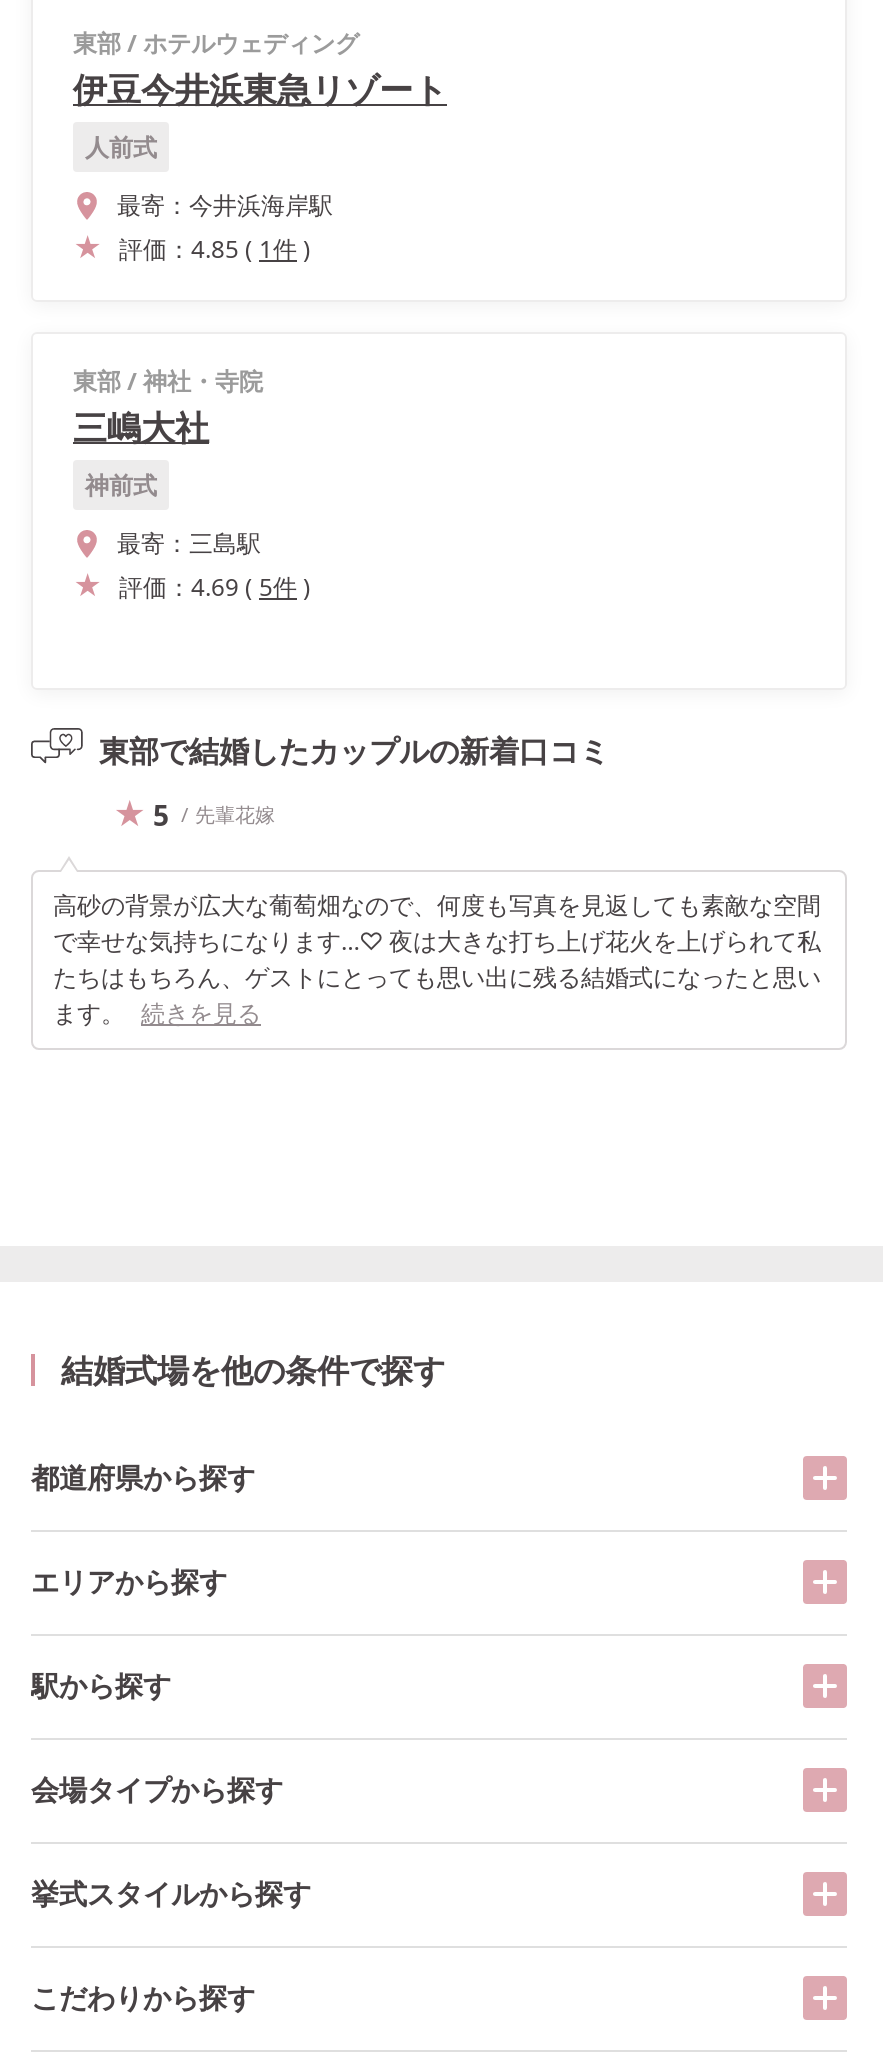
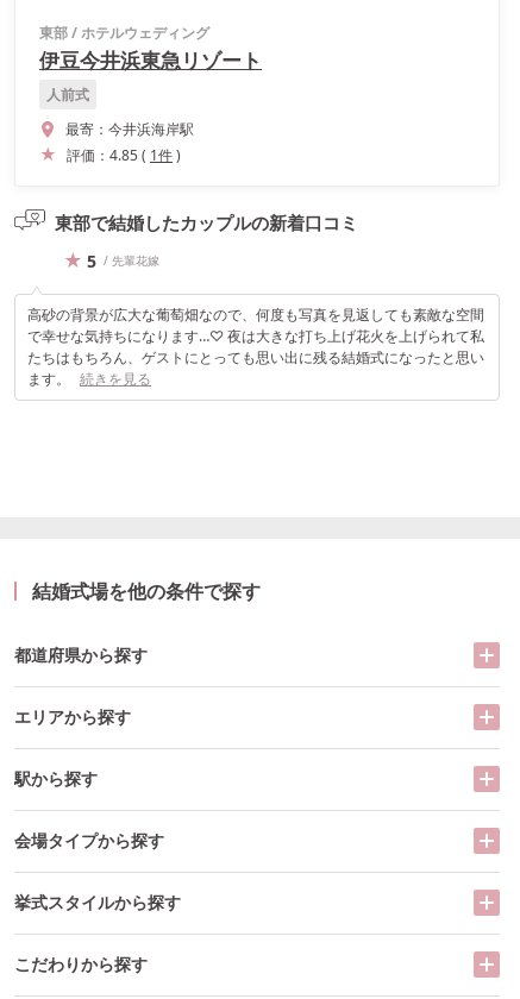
- 東部/神社・寺院
- 三嶋大社
- 神前式
- 最寄：三島駅
- 評価：4.69 ( 5件 )
